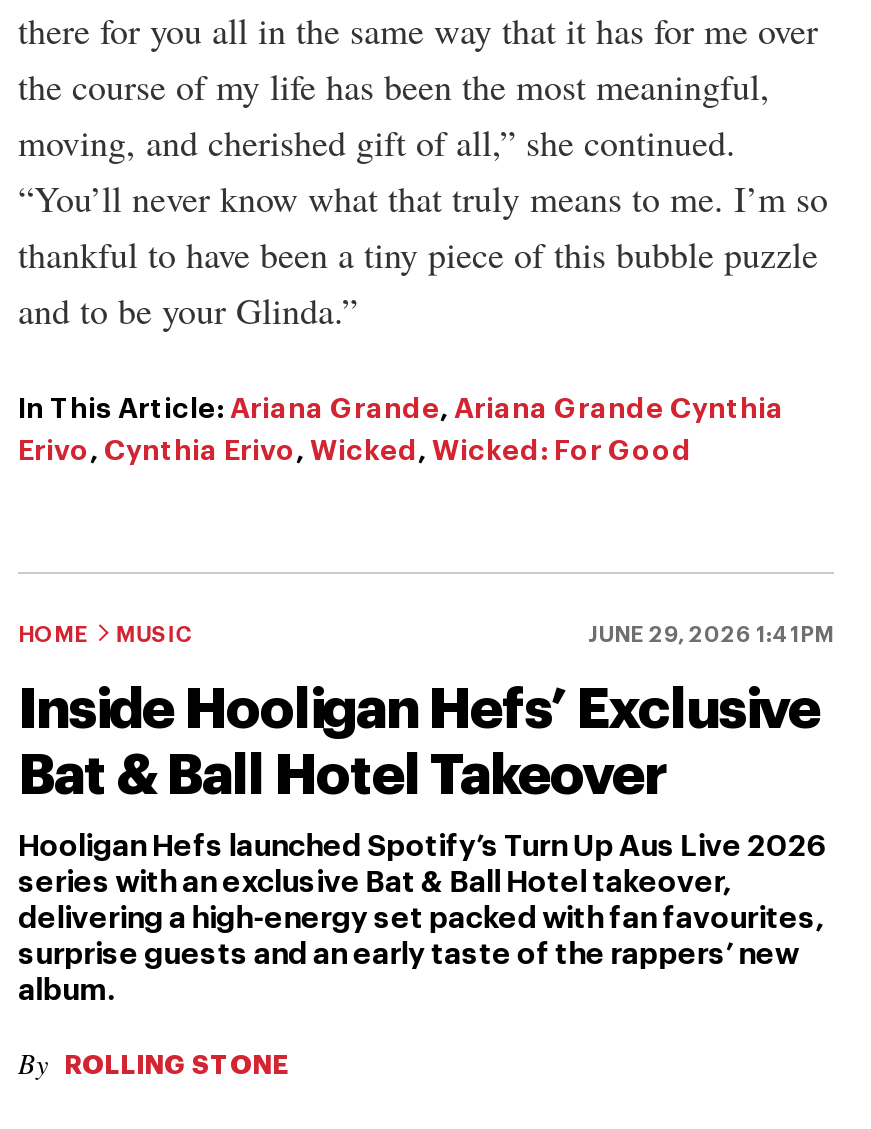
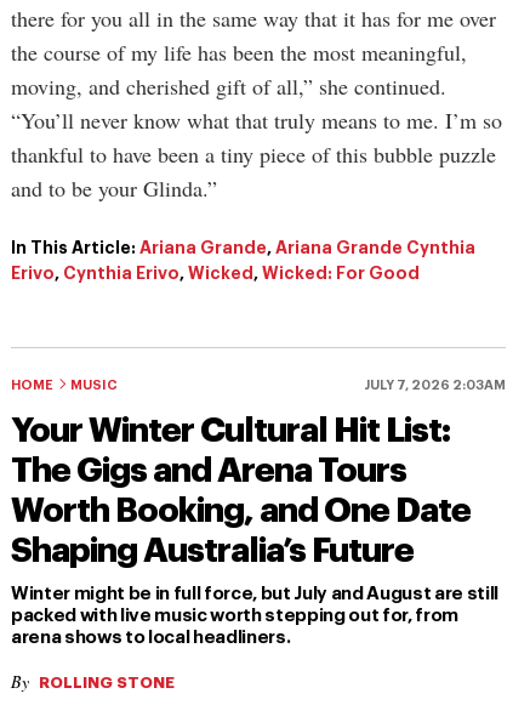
- JUNE 29, 2026 1:41PM
+ JULY 7, 2026 2:03AM

- Inside Hooligan Hefs’ Exclusive
- Bat & Ball Hotel Takeover
+ Your Winter Cultural Hit List:
+ The Gigs and Arena Tours
+ Worth Booking, and One Date
+ Shaping Australia’s Future

- Hooligan Hefs launched Spotify’s Turn Up Aus Live 2026
- series with an exclusive Bat & Ball Hotel takeover,
- delivering a high-energy set packed with fan favourites,
- surprise guests and an early taste of the rappers’ new
- album.
+ Winter might be in full force, but July and August are still
+ packed with live music worth stepping out for, from
+ arena shows to local headliners.
